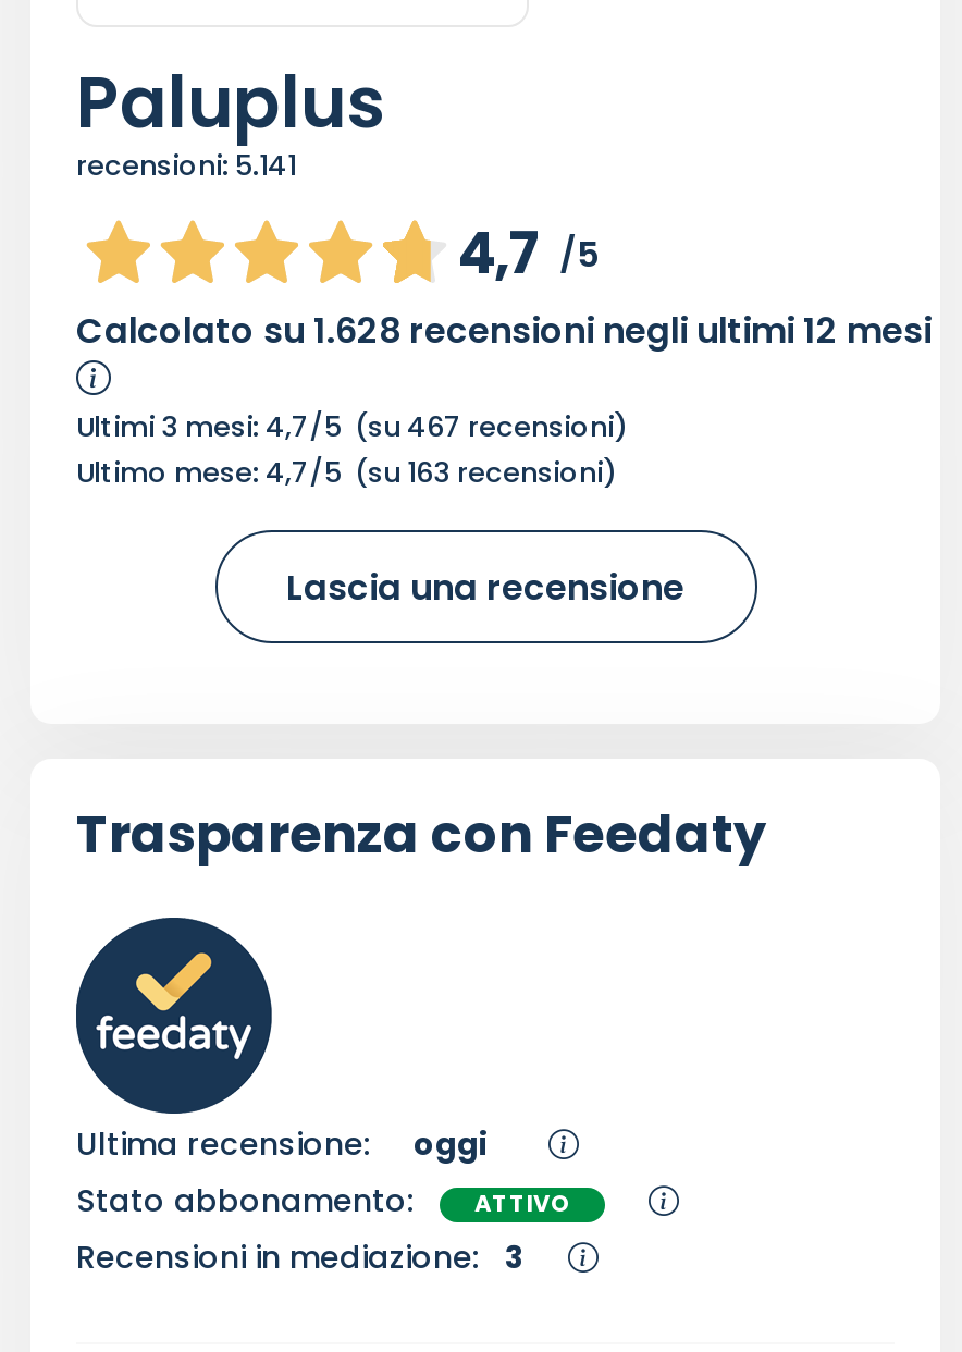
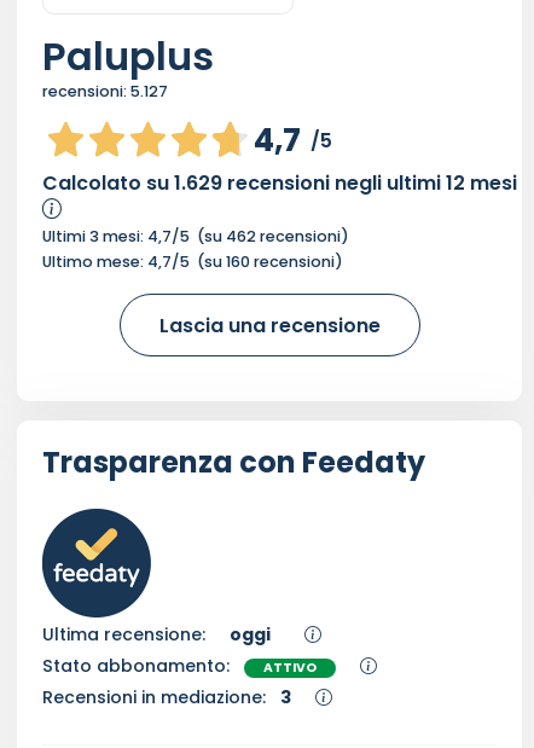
- recensioni: 5.141
+ recensioni: 5.127

- Calcolato su 1.628 recensioni negli ultimi 12 mesi
+ Calcolato su 1.629 recensioni negli ultimi 12 mesi

- Ultimi 3 mesi: 4,7/5 (su 467 recensioni)
+ Ultimi 3 mesi: 4,7/5 (su 462 recensioni)

- Ultimo mese: 4,7/5 (su 163 recensioni)
+ Ultimo mese: 4,7/5 (su 160 recensioni)
